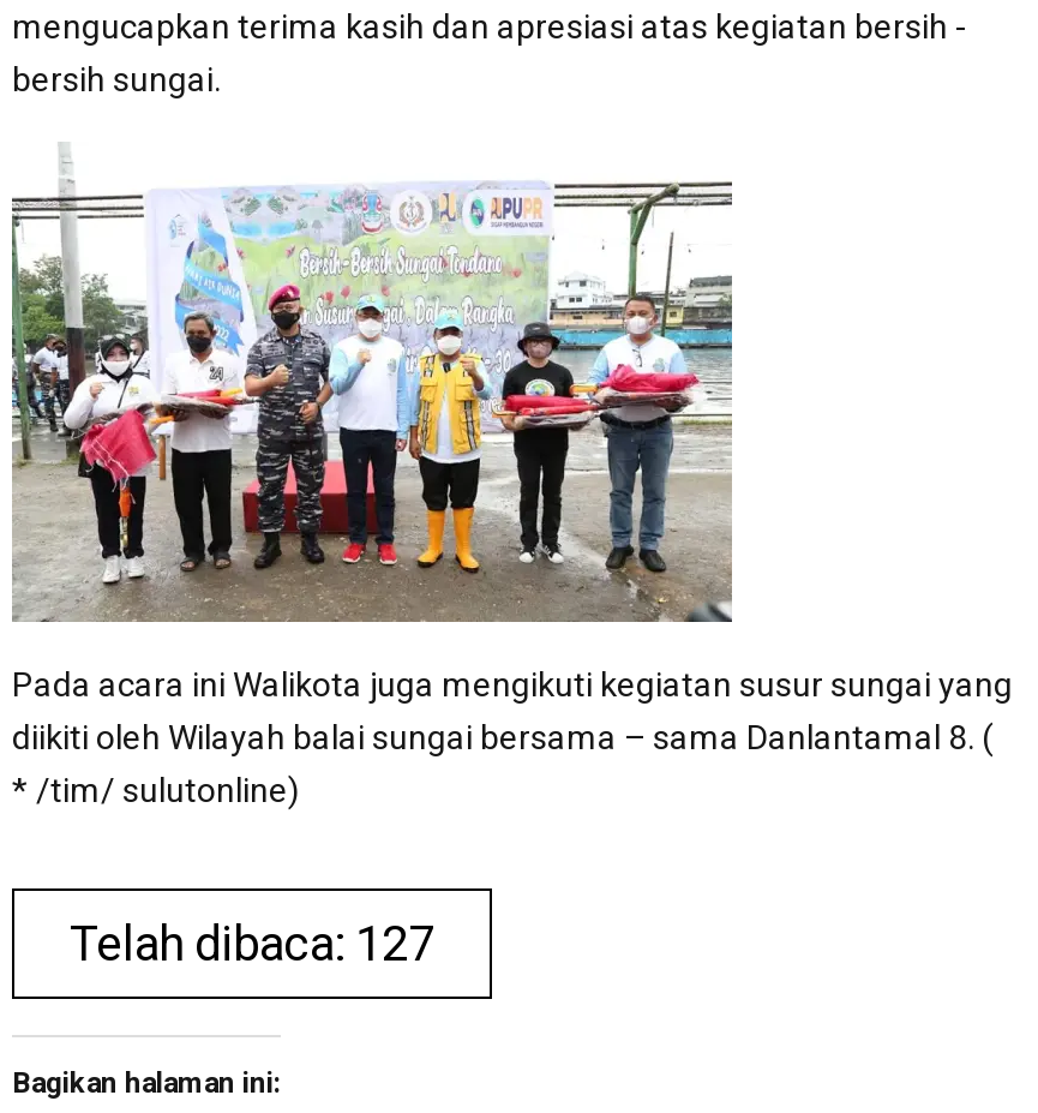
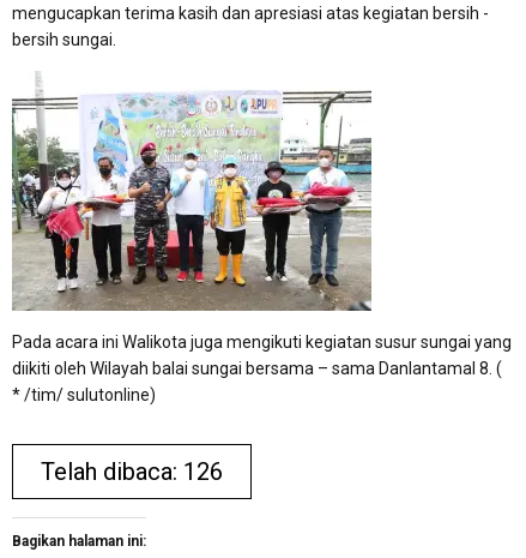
- Telah dibaca: 127
+ Telah dibaca: 126
